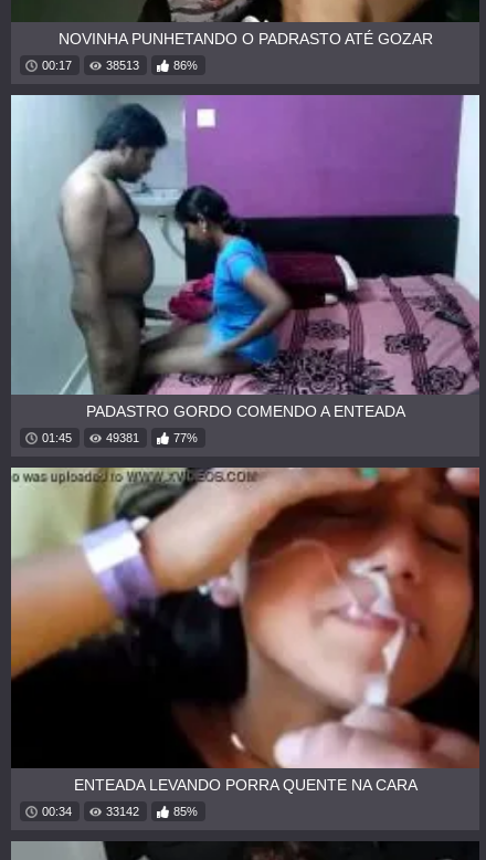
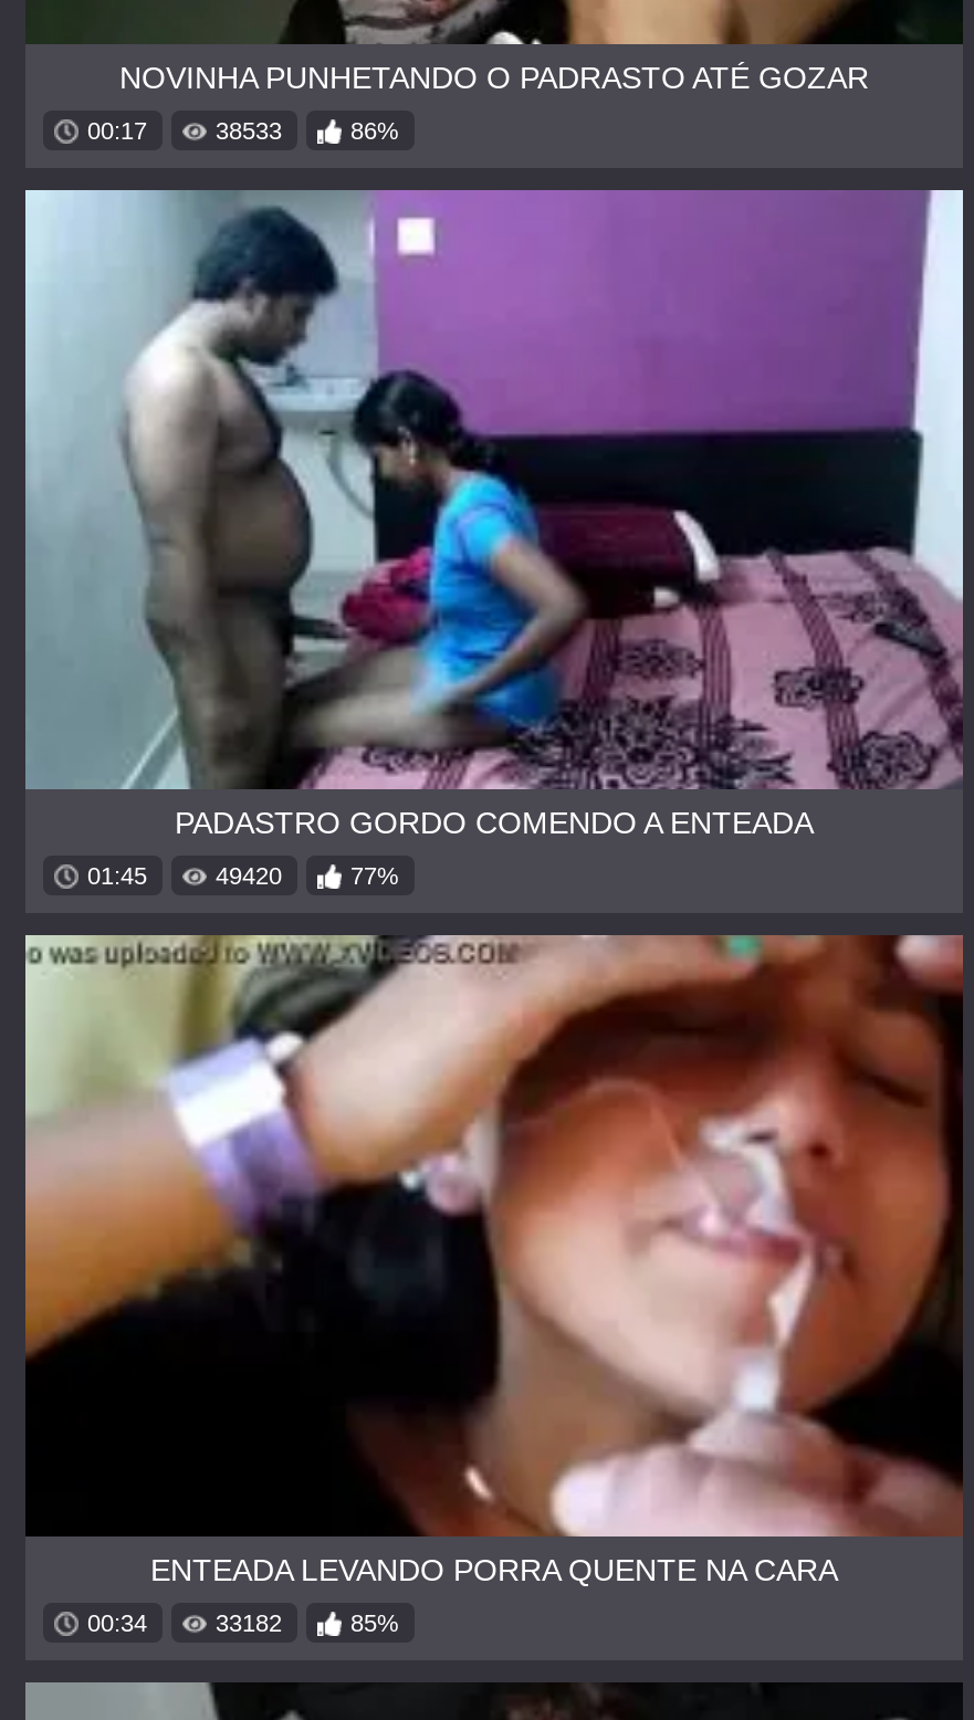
- 38513
+ 38533

- 49381
+ 49420

- 33142
+ 33182
